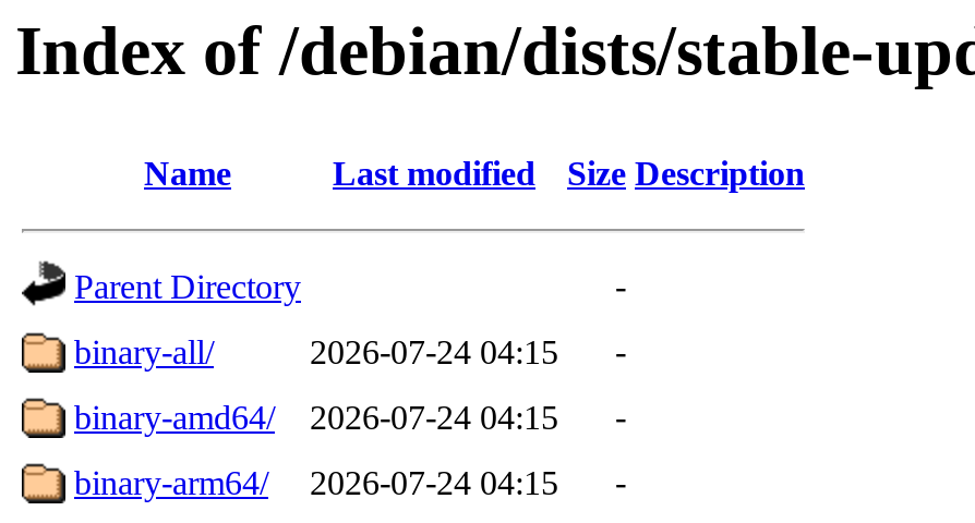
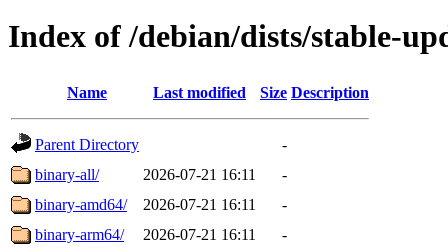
- 2026-07-24 04:15
+ 2026-07-21 16:11

- 2026-07-24 04:15
+ 2026-07-21 16:11

- 2026-07-24 04:15
+ 2026-07-21 16:11
